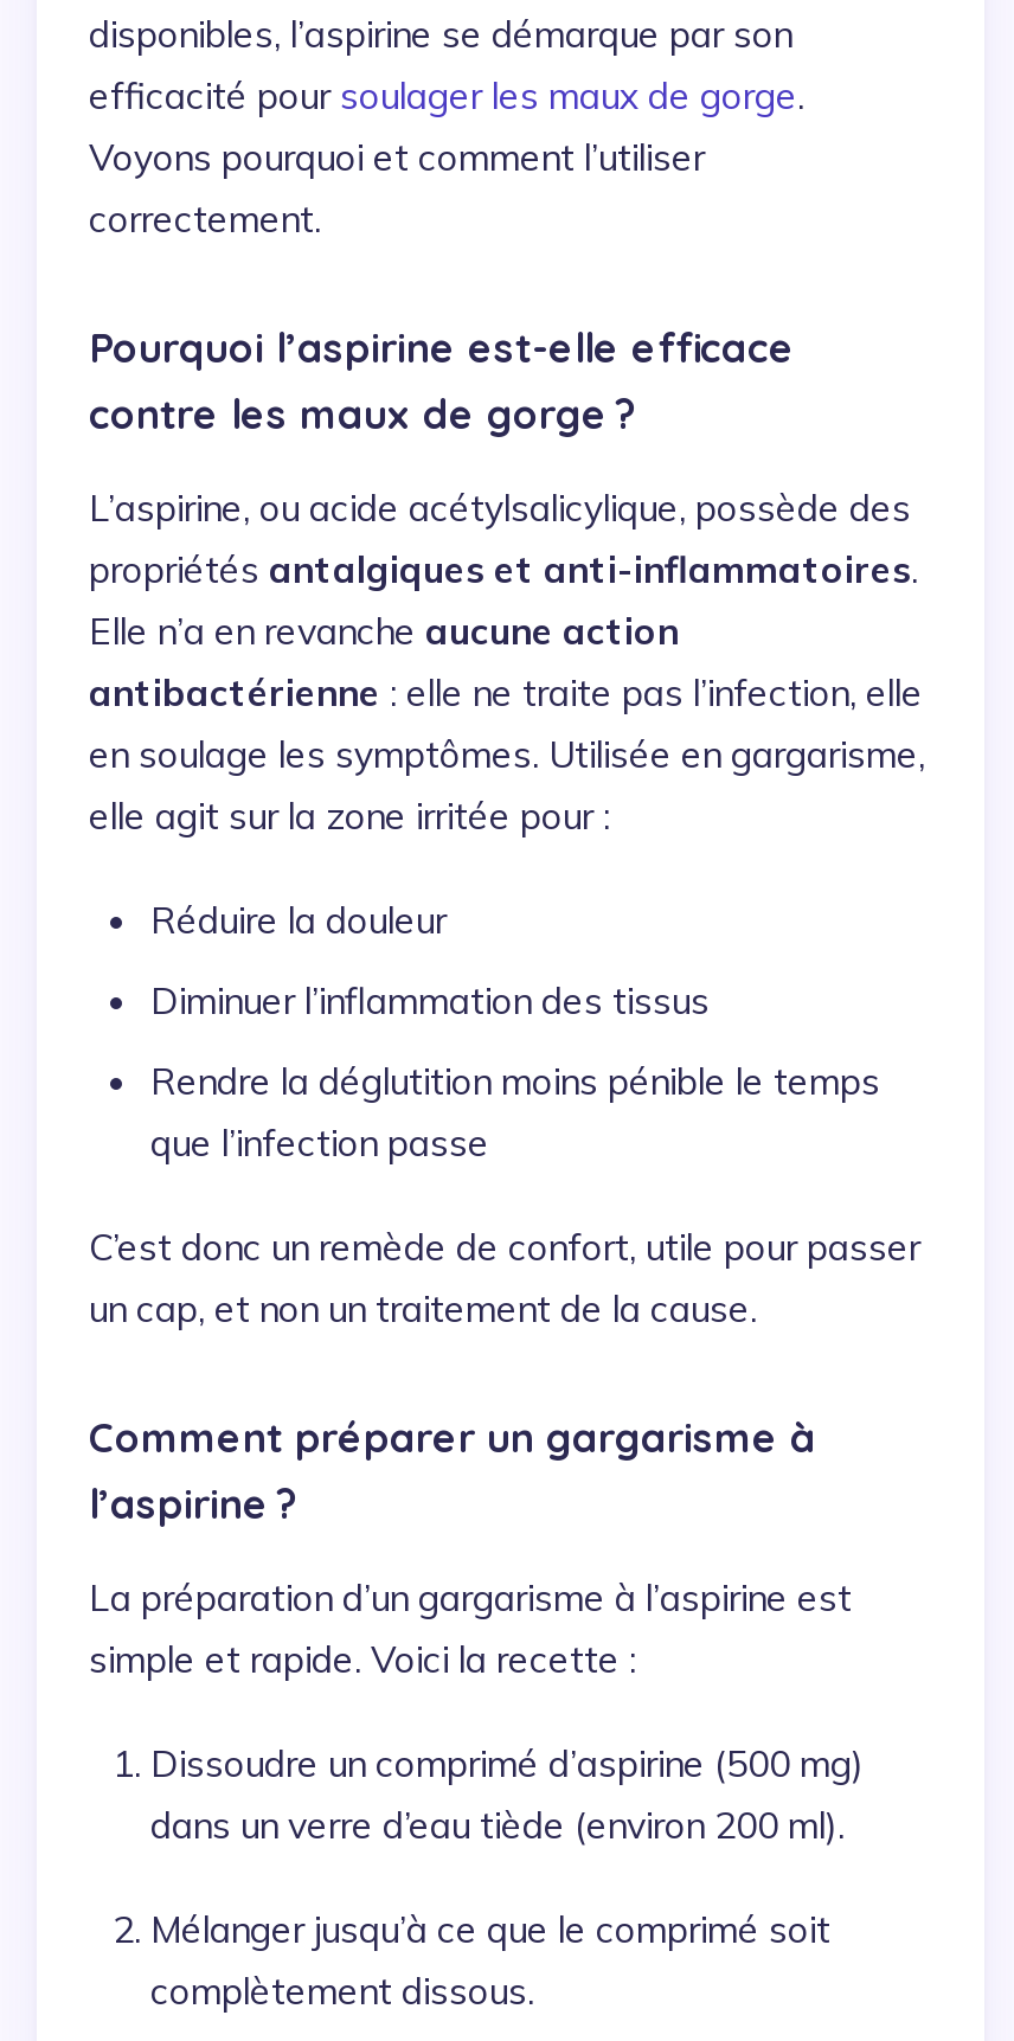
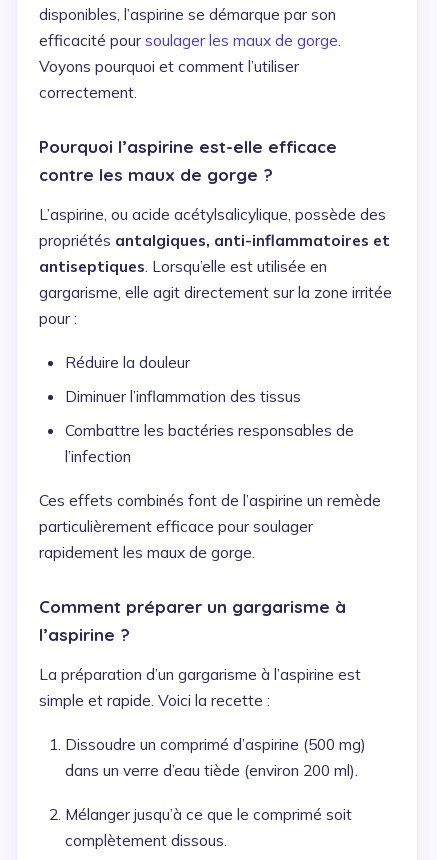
- propriétés antalgiques et anti-inflammatoires.
- Elle n’a en revanche aucune action
- antibactérienne: elle ne traite pas l’infection, elle
- en soulage les symptômes. Utilisée en gargarisme,
- elle agit sur la zone irritée pour :
+ propriétés antalgiques, anti-inflammatoires et
+ antiseptiques. Lorsqu’elle est utilisée en
+ gargarisme, elle agit directement sur la zone irritée
+ pour :

moved up: Réduire la douleur | Diminuer l’inflammation des tissus

- Rendre la déglutition moins pénible le temps
- que l’infection passe
+ Combattre les bactéries responsables de
+ l’infection

- C’est donc un remède de confort, utile pour passer
- un cap, et non un traitement de la cause.
+ Ces effets combinés font de l’aspirine un remède
+ particulièrement efficace pour soulager
+ rapidement les maux de gorge.
